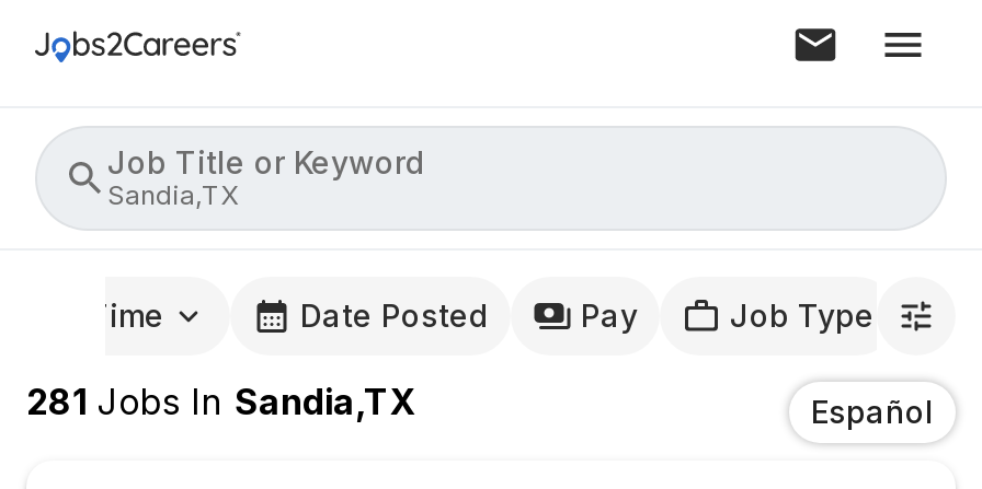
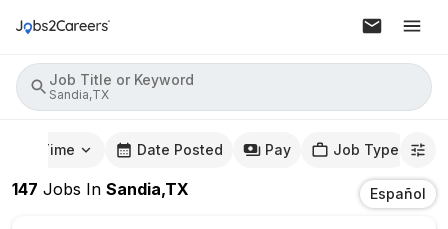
- 281 Jobs In Sandia,TX
+ 147 Jobs In Sandia,TX
